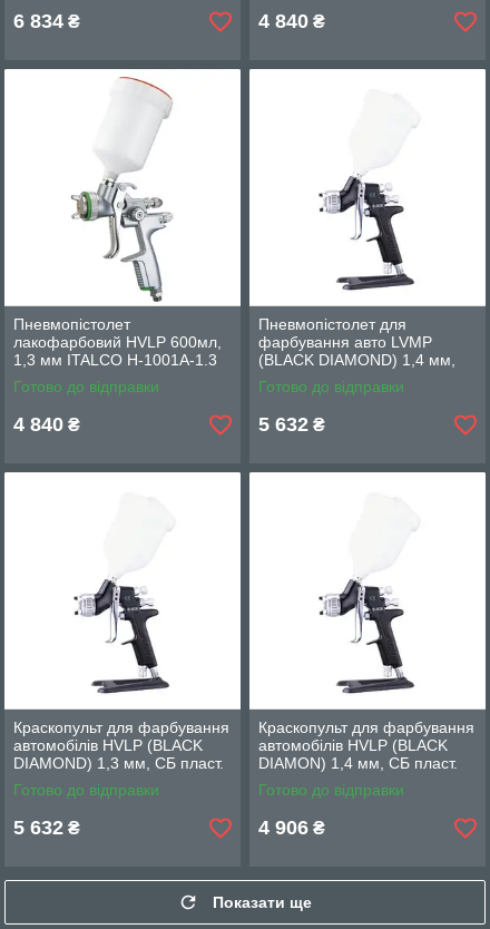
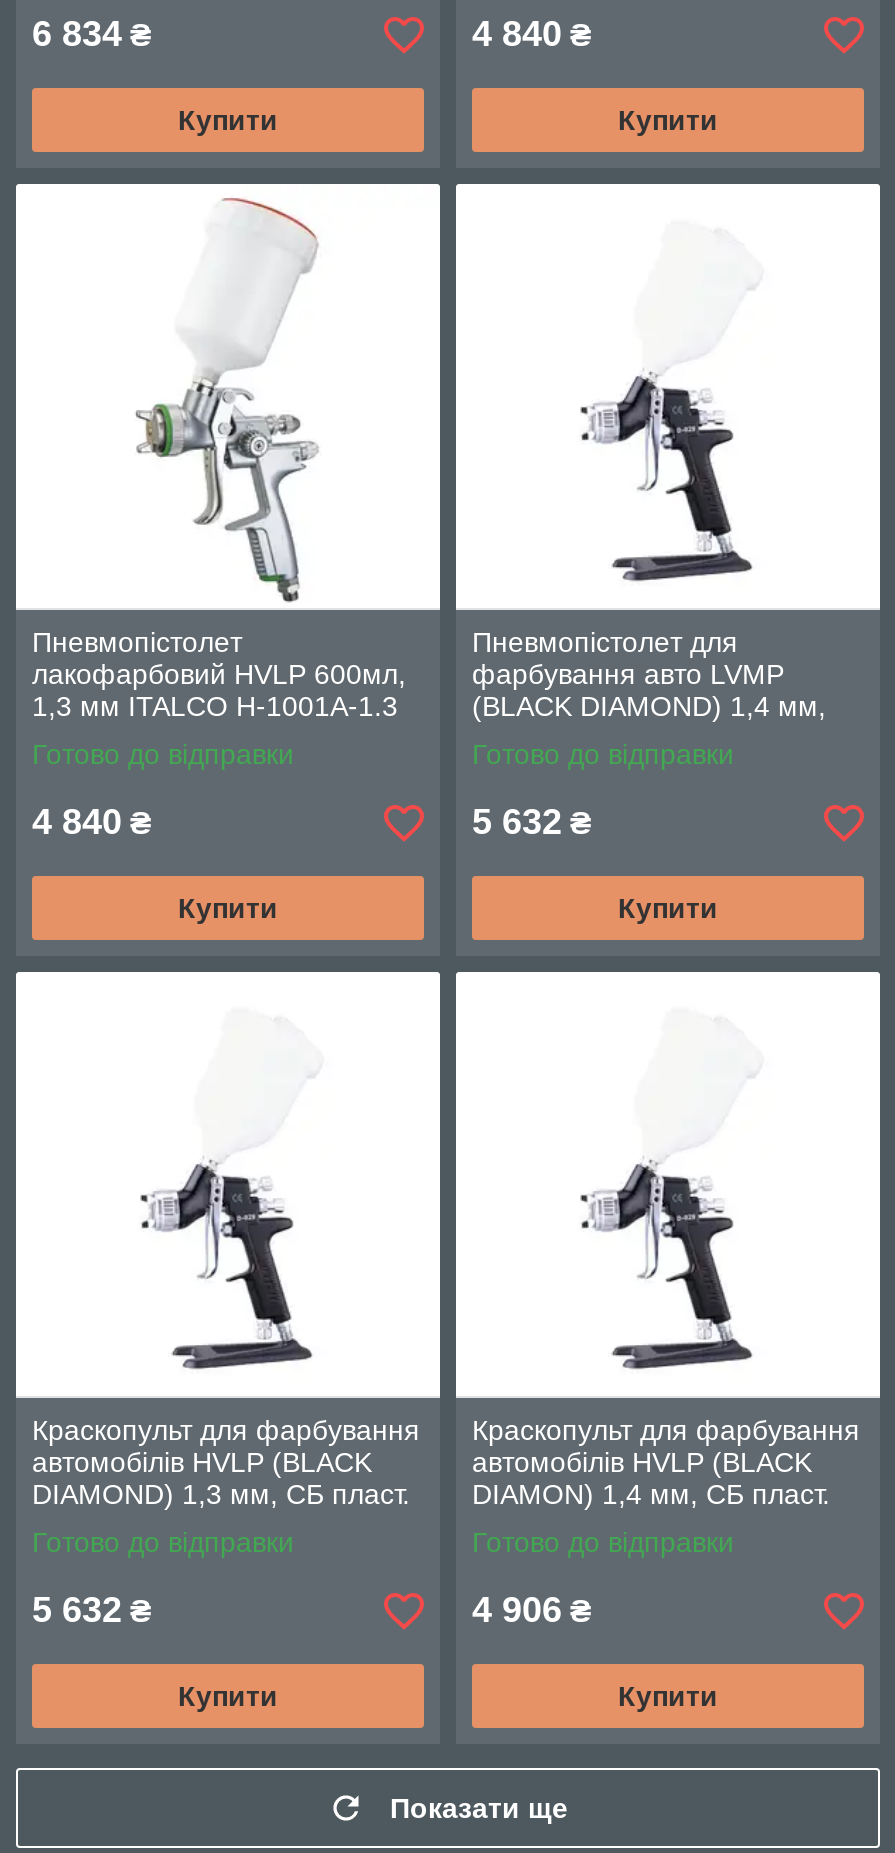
+ Купити

+ Купити

+ Купити

+ Купити

+ Купити

+ Купити
